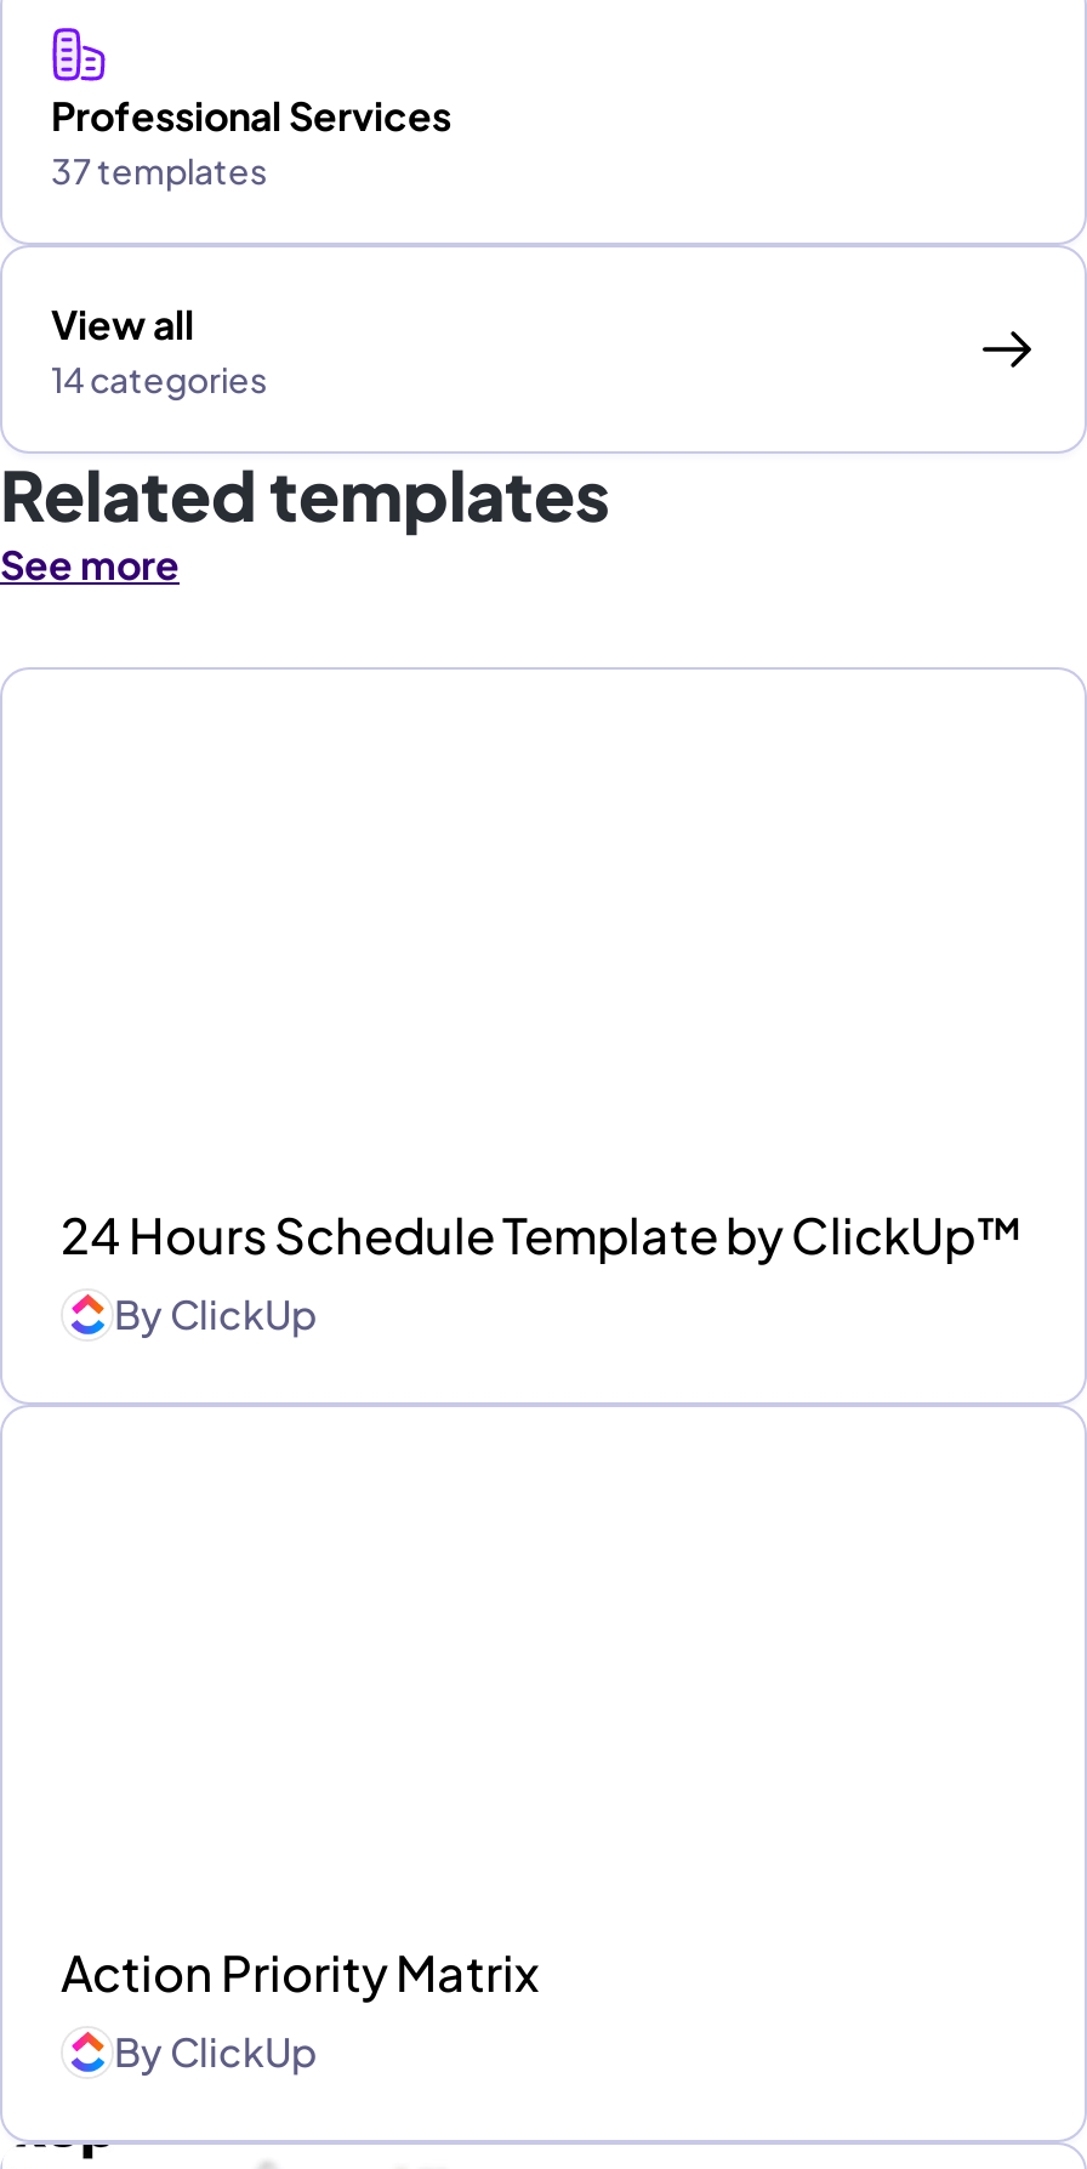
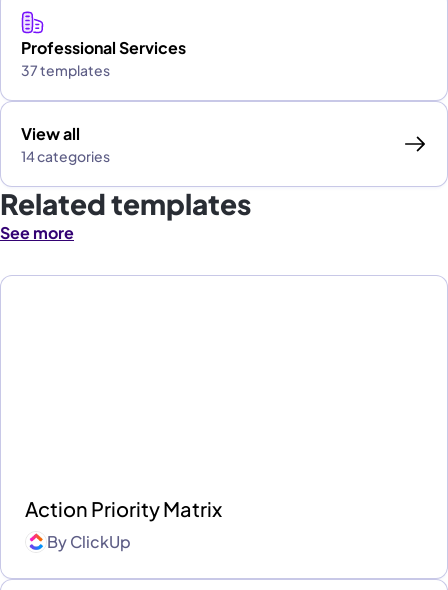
- 24 Hours Schedule Template by ClickUp™
- By ClickUp
